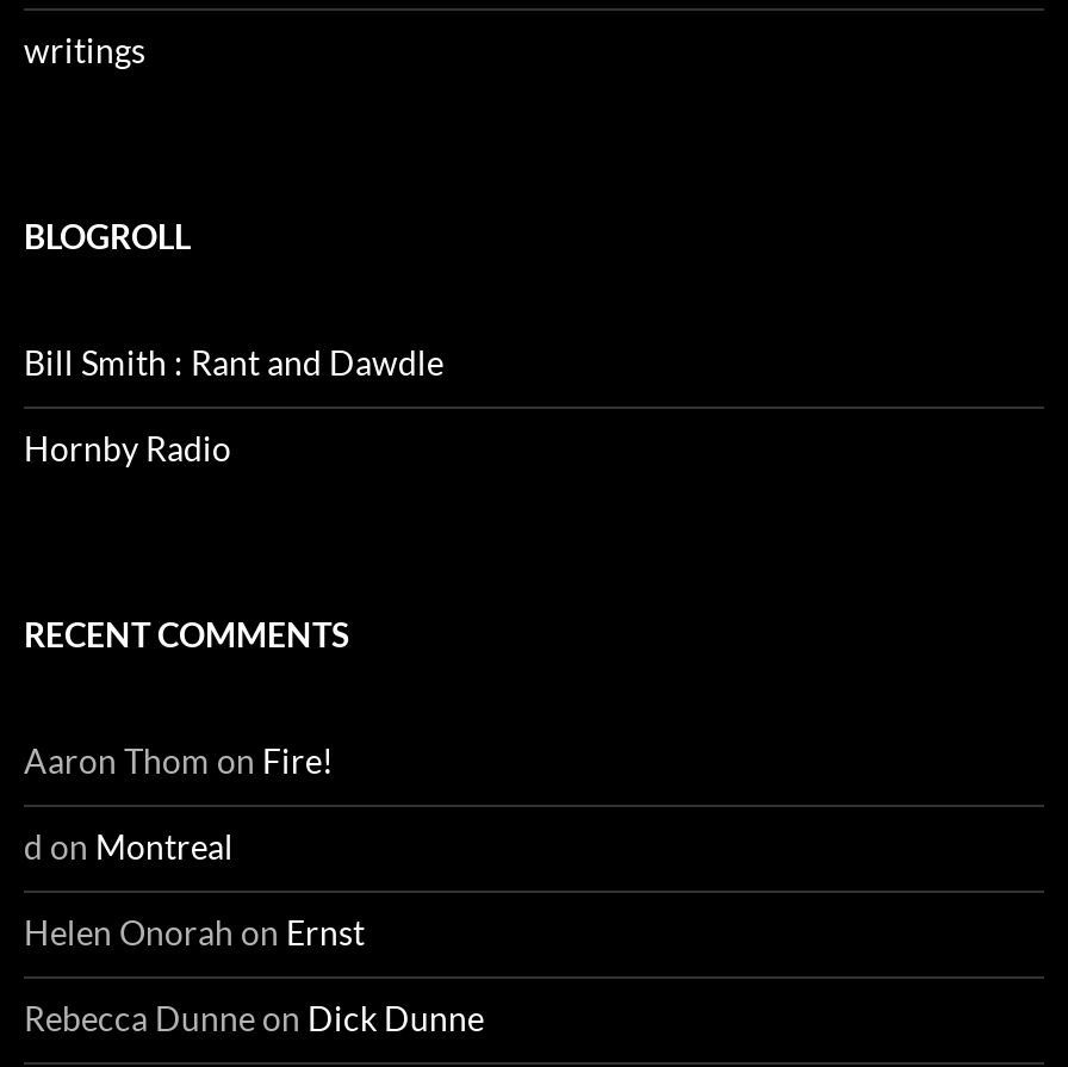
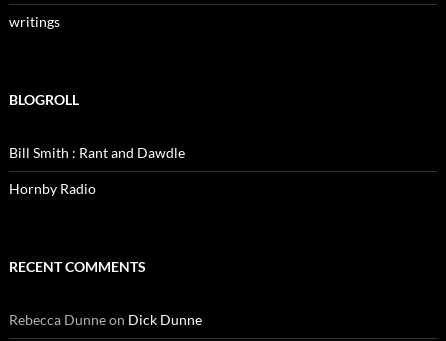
- Aaron Thom on Fire!
- d on Montreal
- Helen Onorah on Ernst
